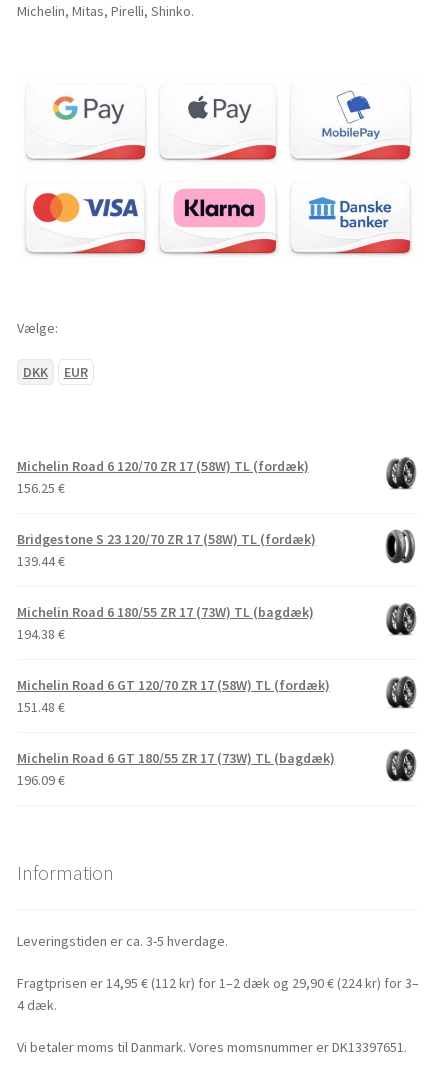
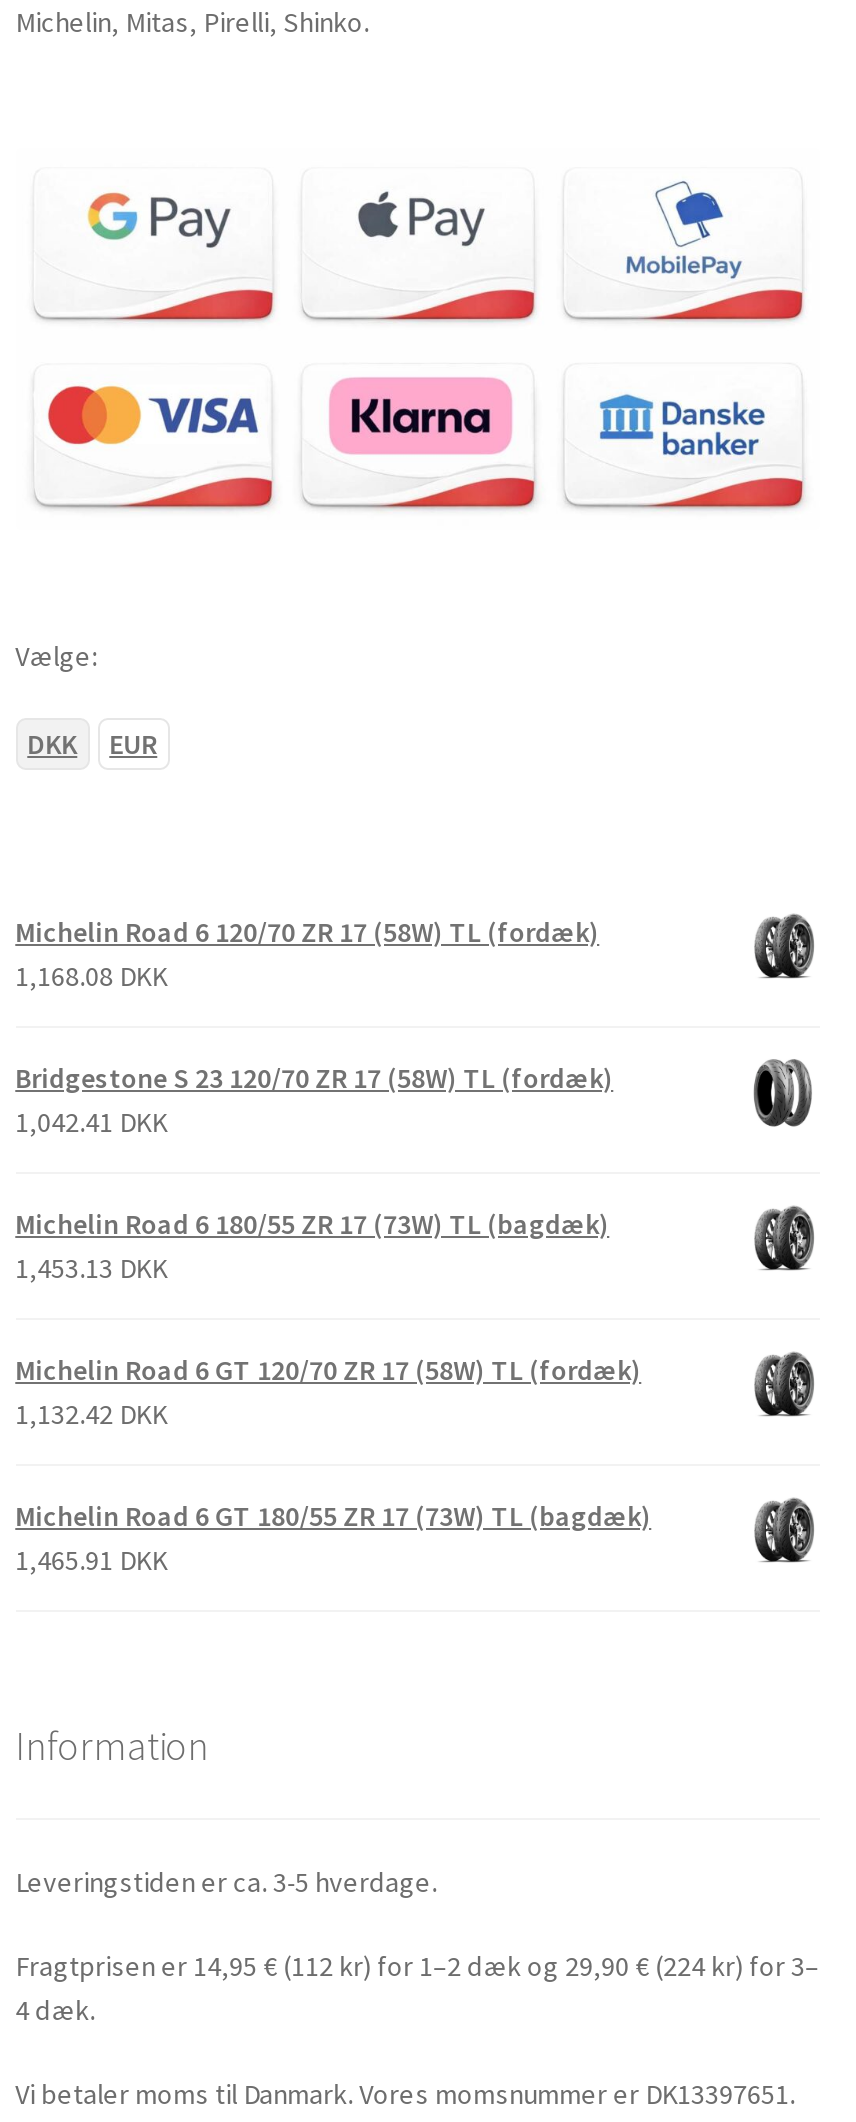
- 156.25 €
+ 1,168.08 DKK

- 139.44€
+ 1,042.41 DKK

- 194.38 €
+ 1,453.13 DKK

- 151.48 €
+ 1,132.42 DKK

- 196.09€
+ 1,465.91 DKK
